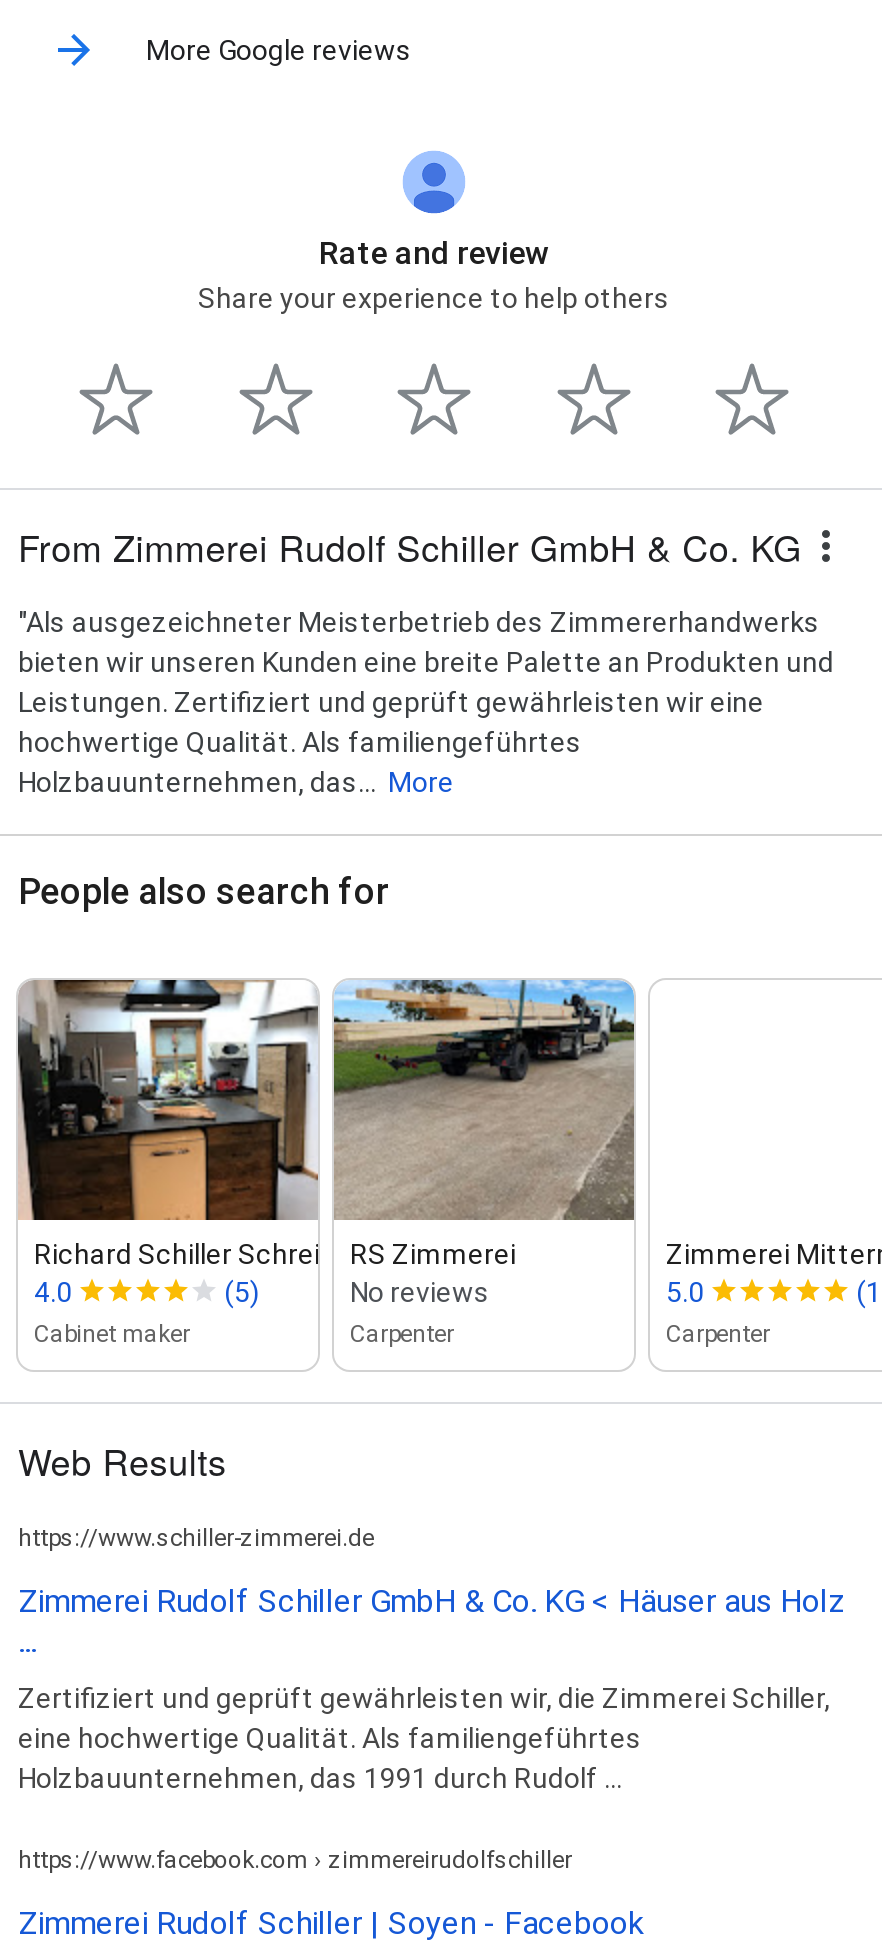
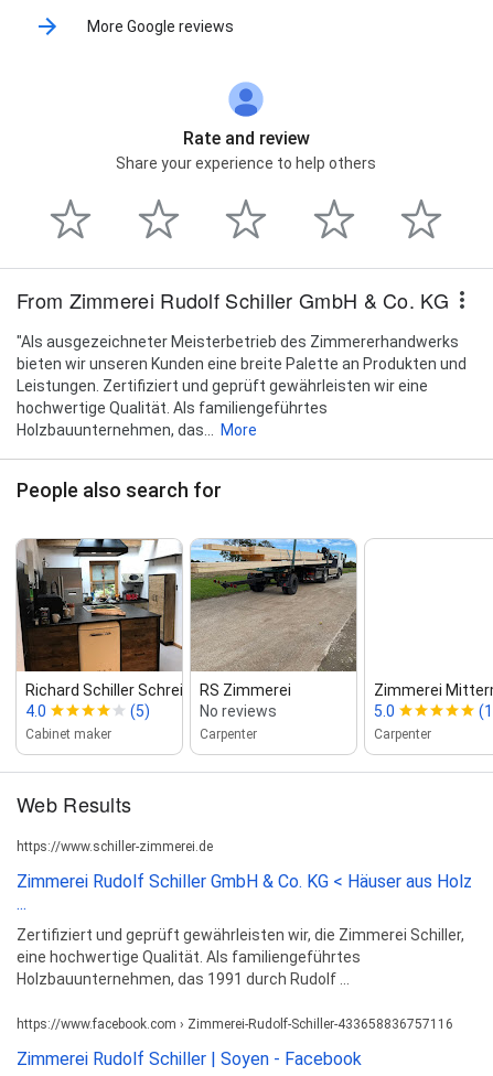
- https://www.facebook.com › zimmereirudolfschiller
+ https://www.facebook.com › Zimmerei-Rudolf-Schiller-433658836757116
